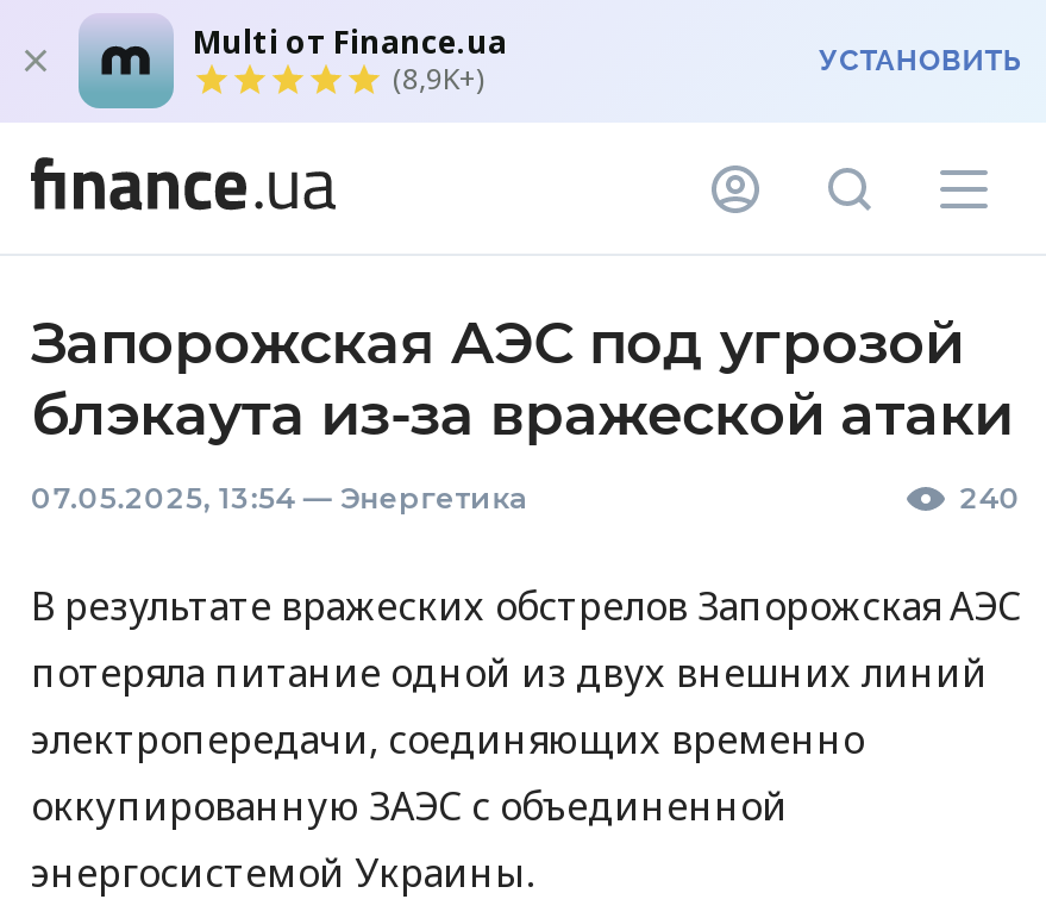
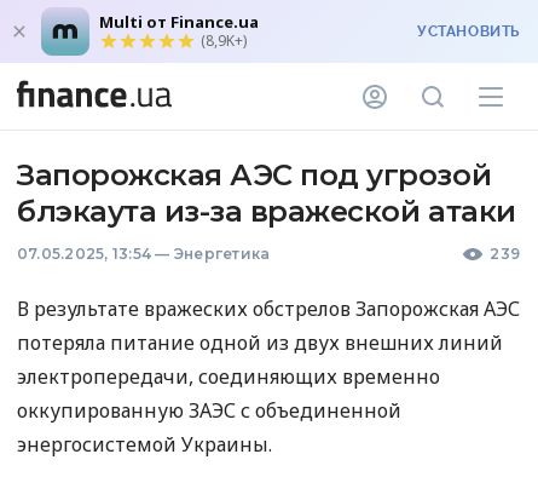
- 240
+ 239
